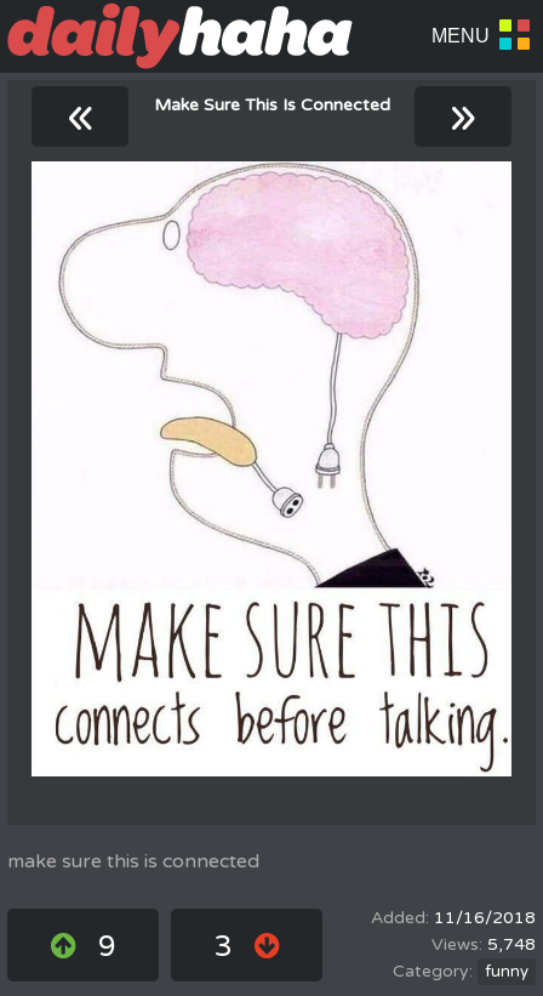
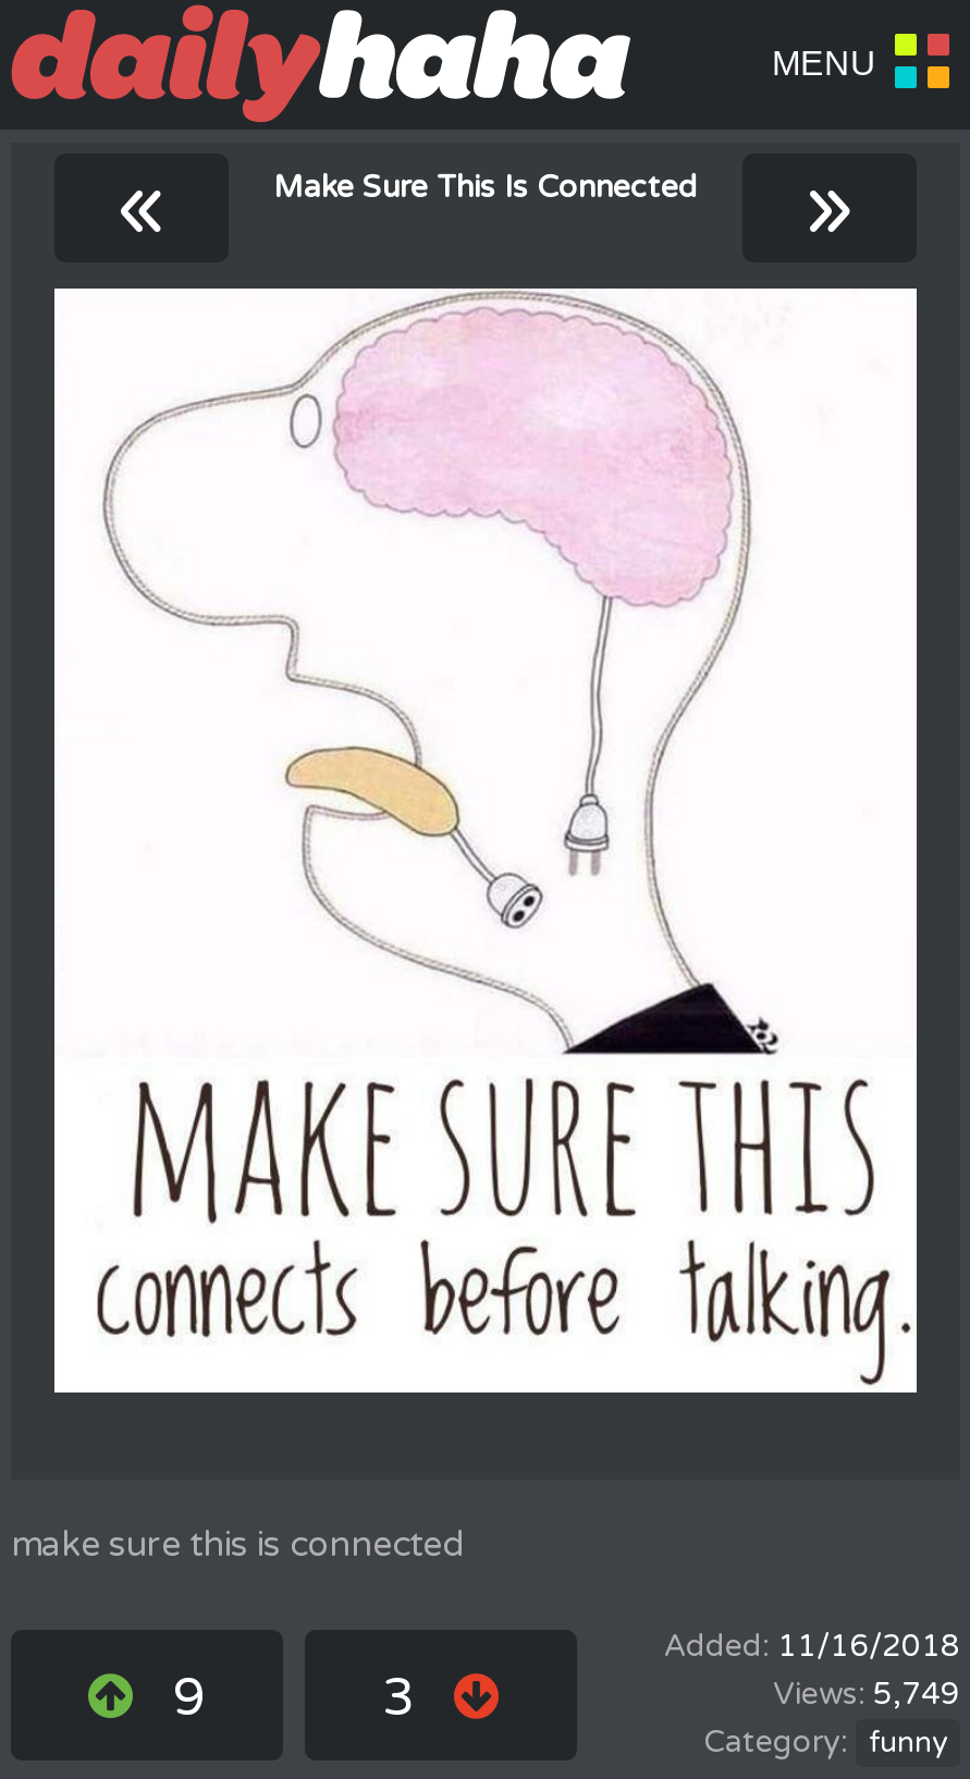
- 5,748
+ 5,749
